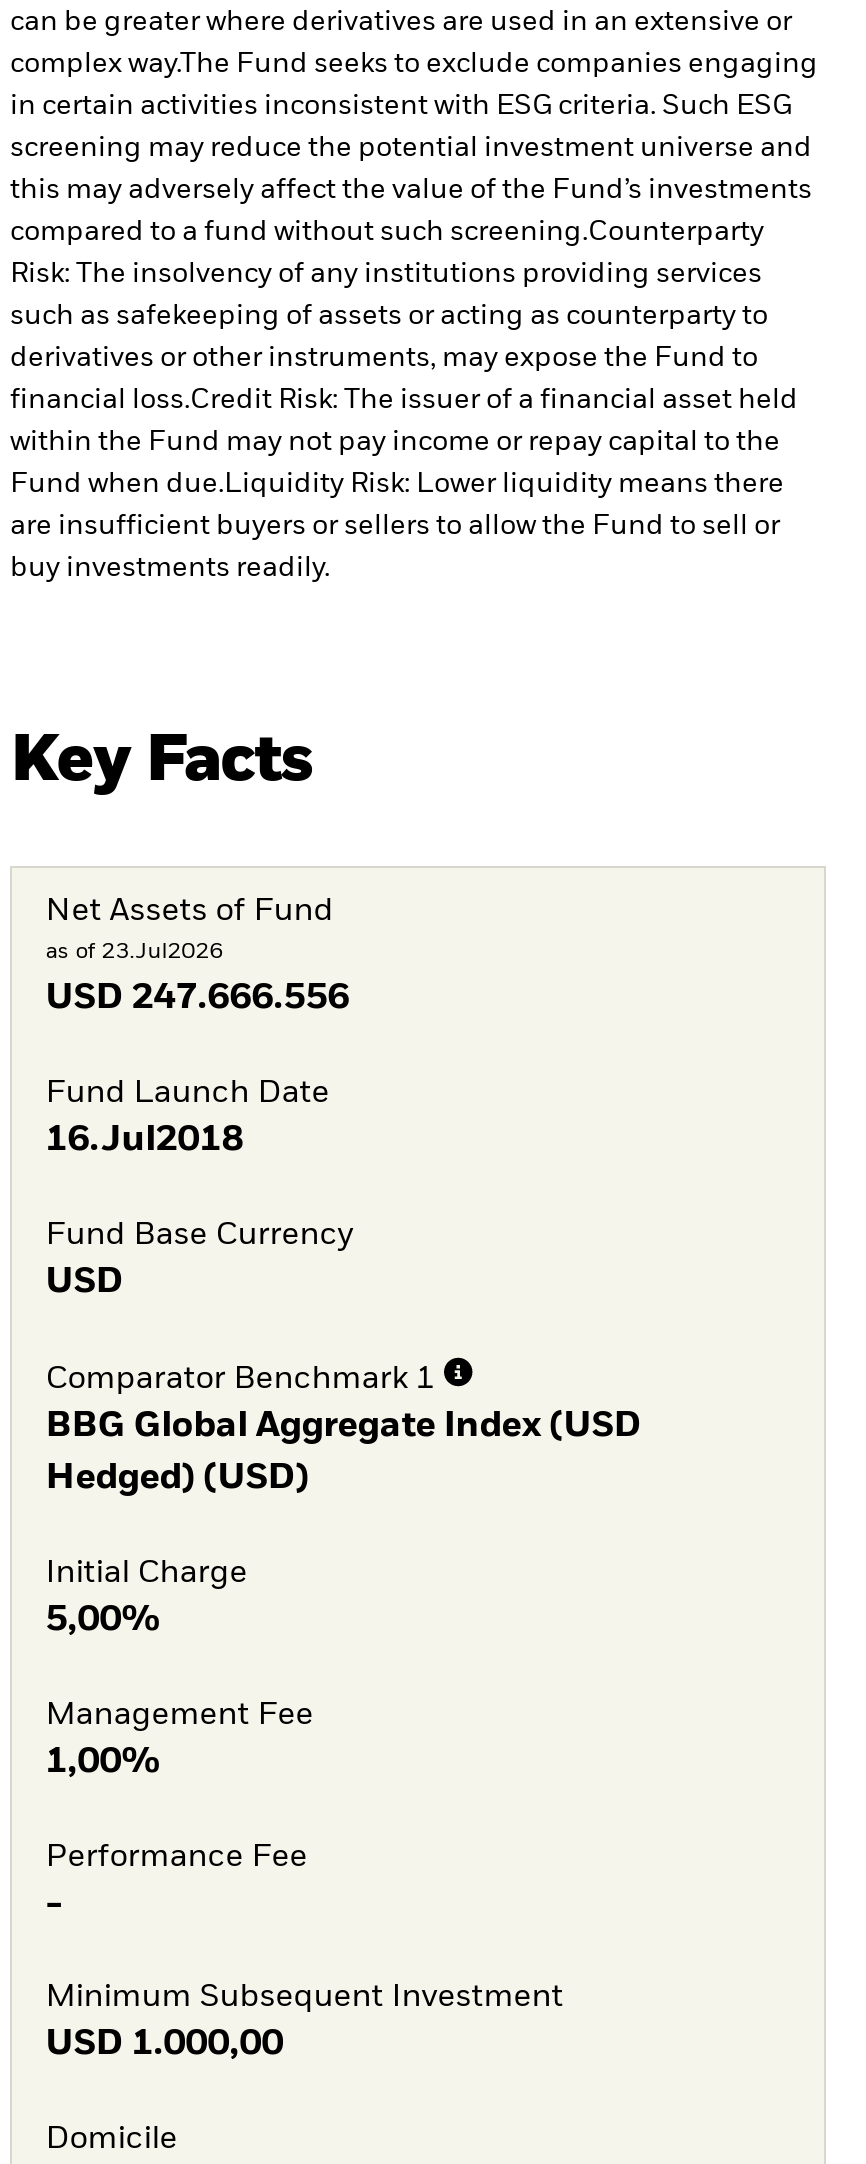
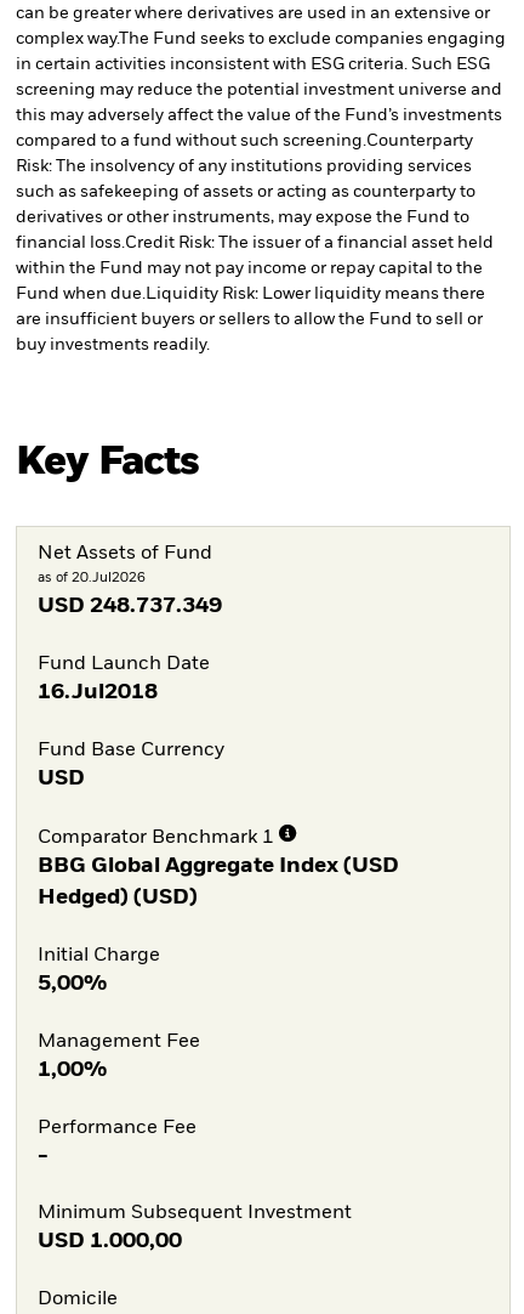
- as of 23.Jul2026
+ as of 20.Jul2026

- USD 247.666.556
+ USD 248.737.349
